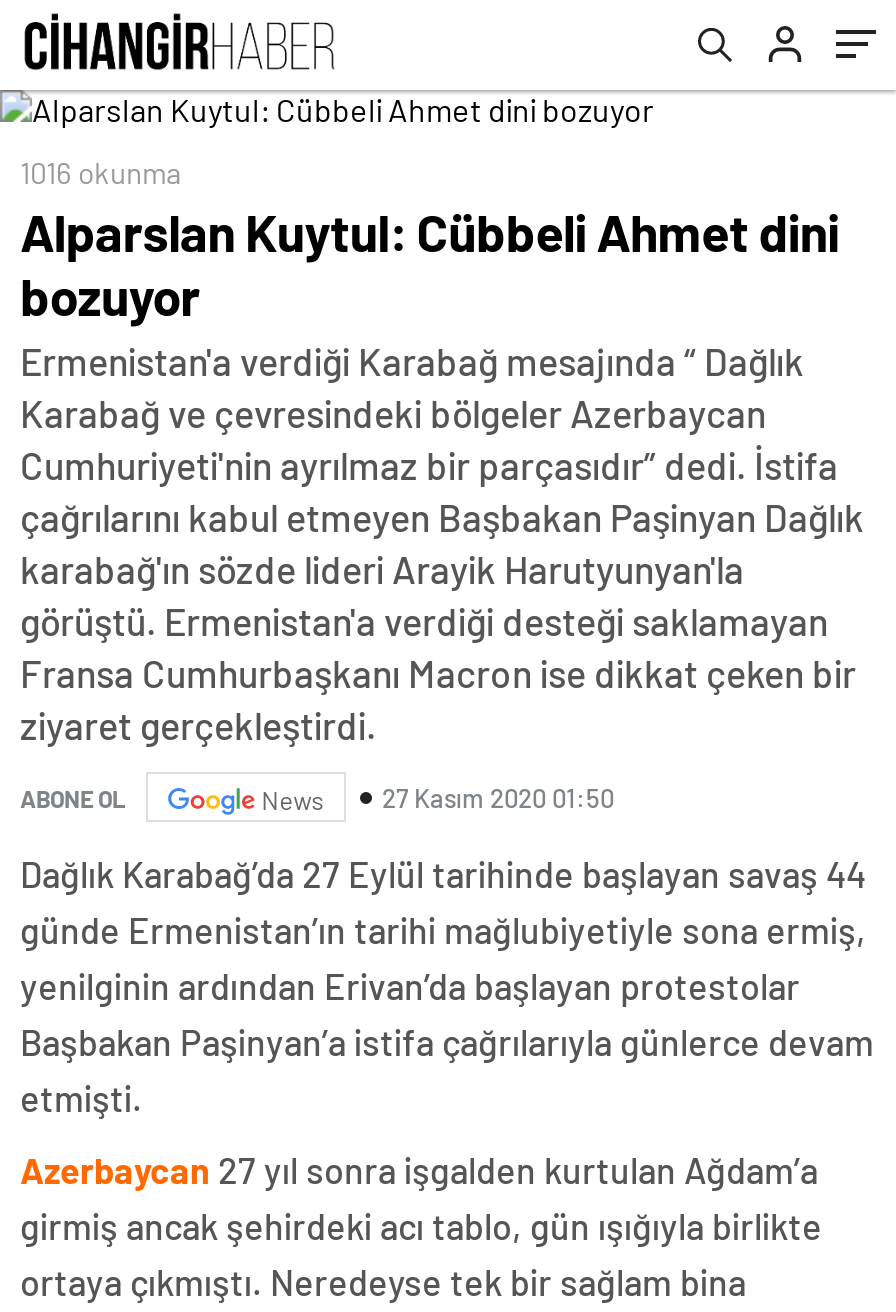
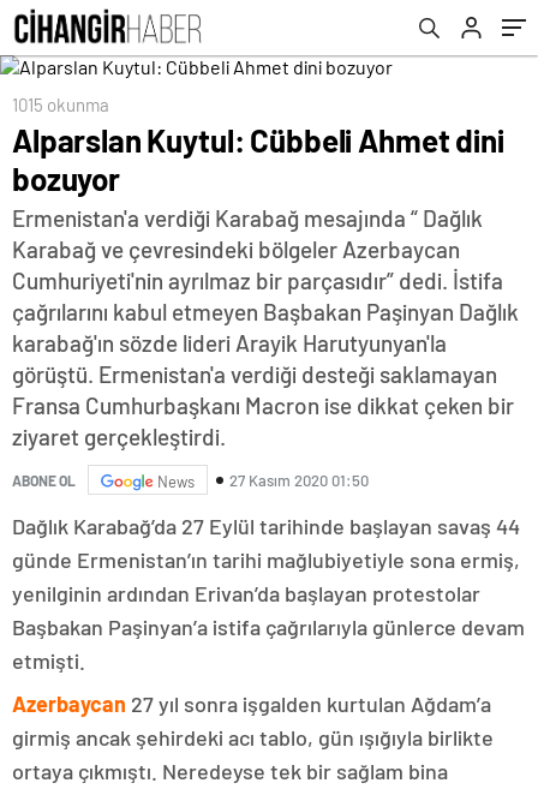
- 1016 okunma
+ 1015 okunma
